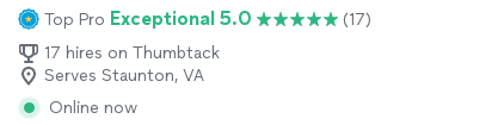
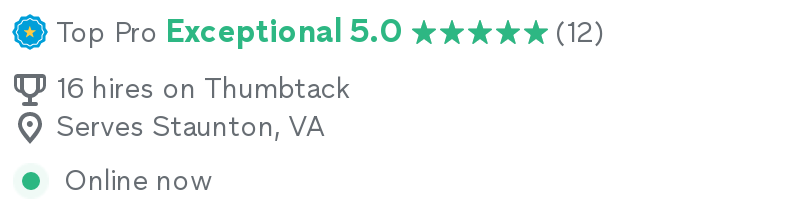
- (17)
+ (12)

- 17 hires on Thumbtack
+ 16 hires on Thumbtack
